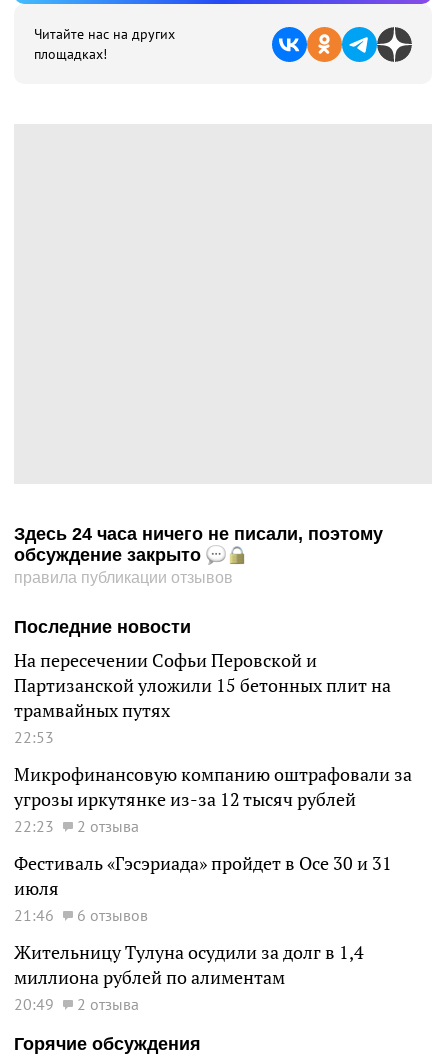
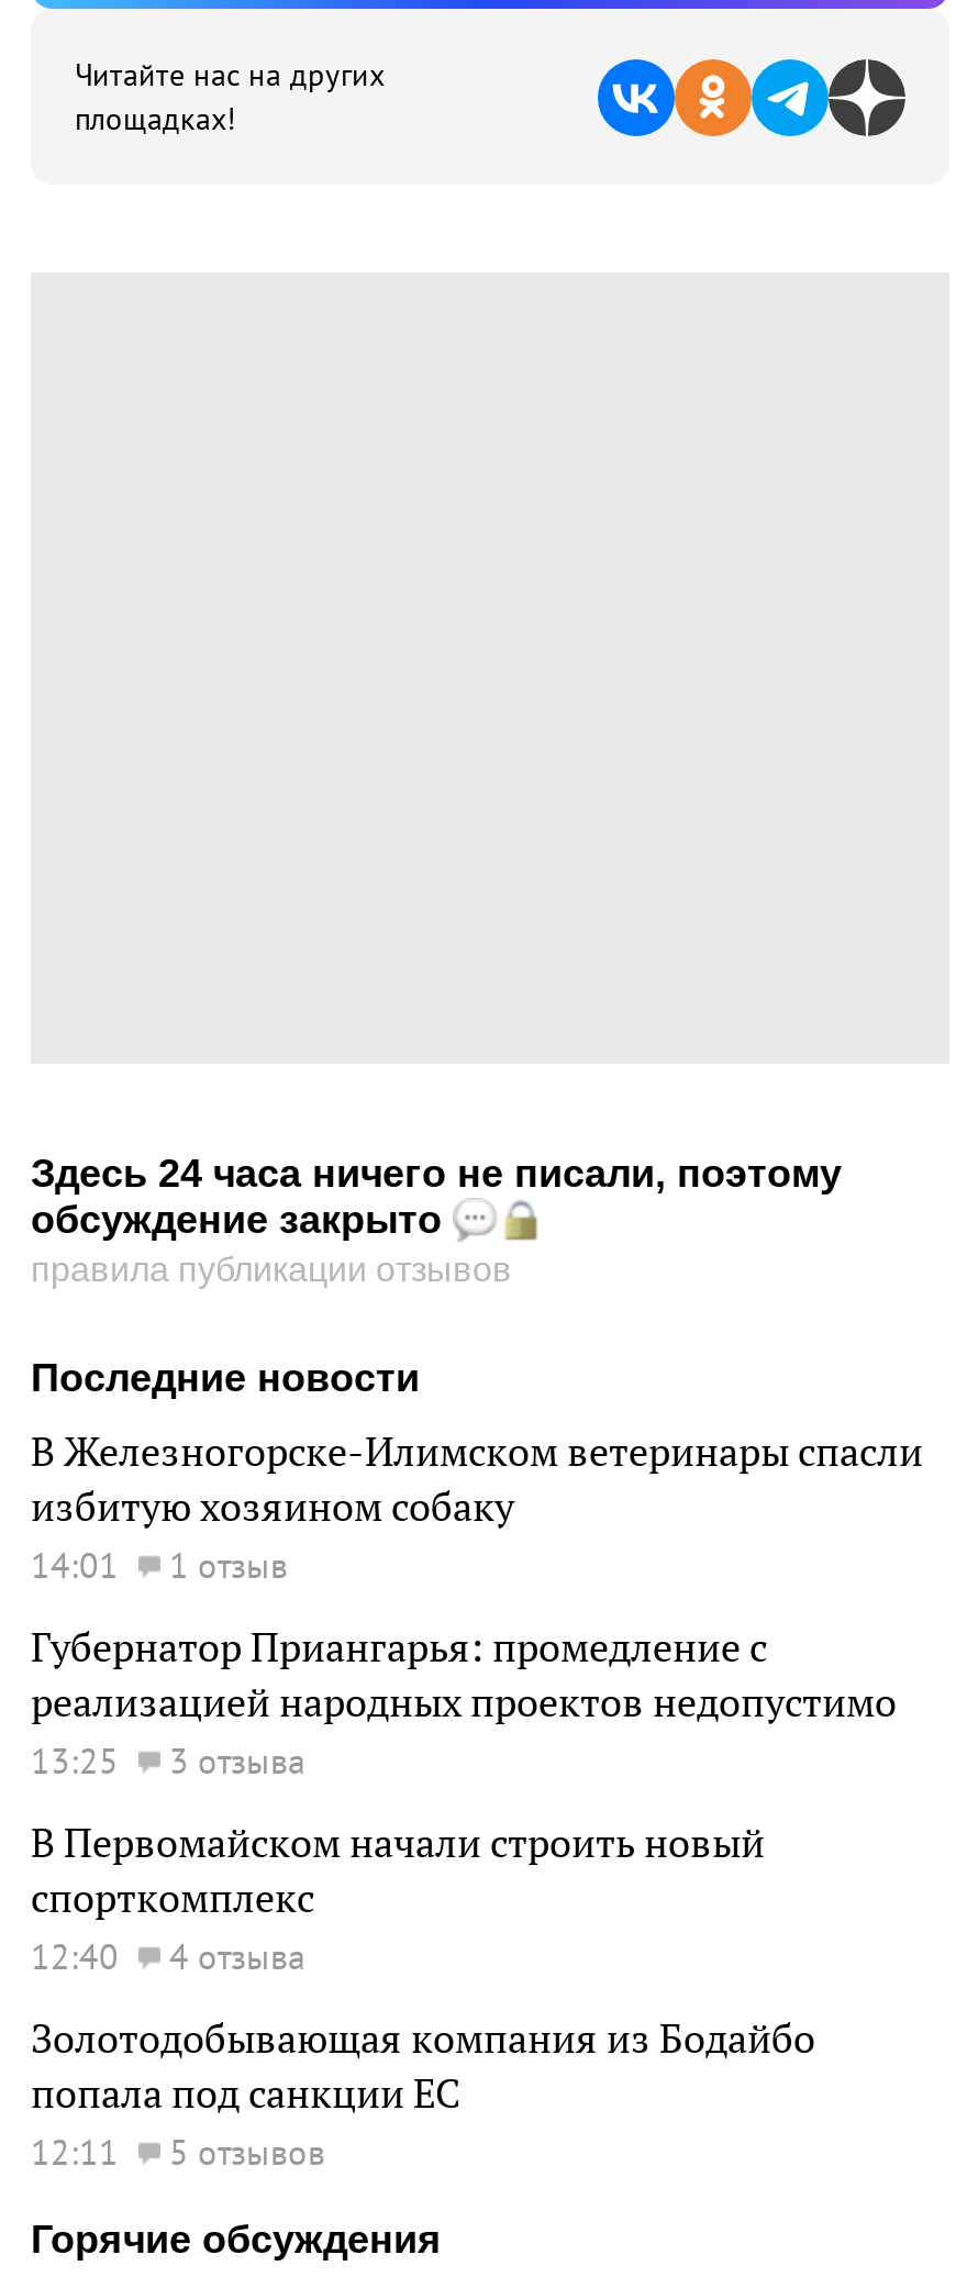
- На пересечении Софьи Перовской и
- Партизанской уложили 15 бетонных плит на
- трамвайных путях
- 22:53
+ В Железногорске-Илимском ветеринары спасли
+ избитую хозяином собаку
+ 14:01
+ 1 отзыв

- Микрофинансовую компанию оштрафовали за
- угрозы иркутянке из-за 12 тысяч рублей
- 22:23
- 2 отзыва
+ Губернатор Приангарья: промедление с
+ реализацией народных проектов недопустимо
+ 13:25
+ 3 отзыва

- Фестиваль «Гэсэриада» пройдет в Осе 30 и 31
- июля
- 21:46
- 6 отзывов
+ В Первомайском начали строить новый
+ спорткомплекс
+ 12:40
+ 4 отзыва

- Жительницу Тулуна осудили за долг в 1,4
- миллиона рублей по алиментам
- 20:49
- 2 отзыва
+ Золотодобывающая компания из Бодайбо
+ попала под санкции ЕС
+ 12:11
+ 5 отзывов
